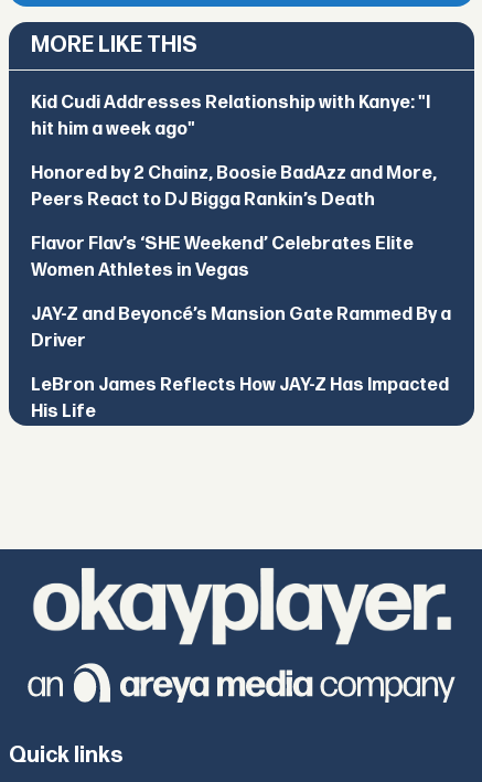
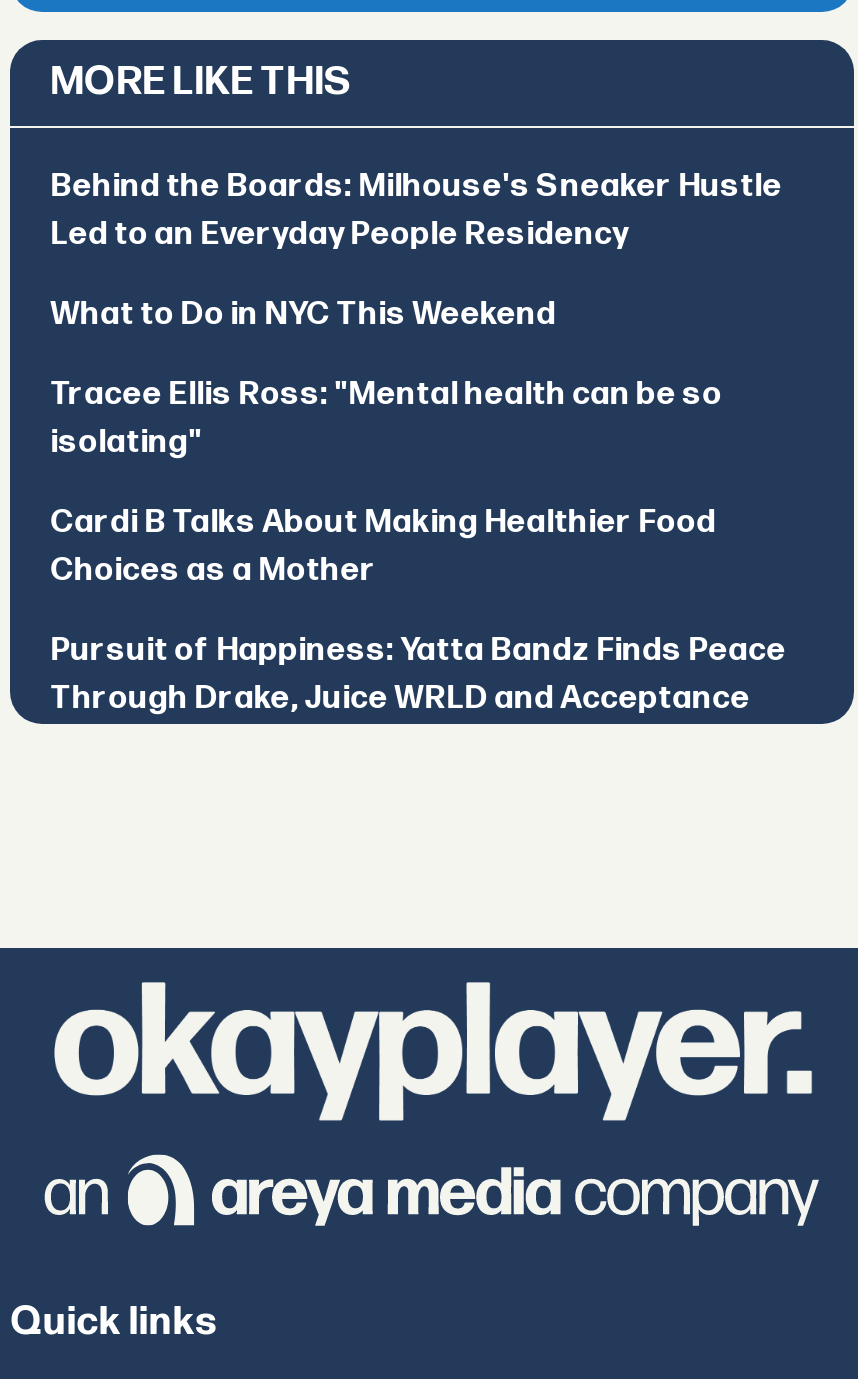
- Kid Cudi Addresses Relationship with Kanye: "I
- hit him a week ago"
+ Behind the Boards: Milhouse's Sneaker Hustle
+ Led to an Everyday People Residency

- Honored by 2 Chainz, Boosie BadAzz and More,
- Peers React to DJ Bigga Rankin’s Death
+ What to Do in NYC This Weekend

- Flavor Flav’s ‘SHE Weekend’ Celebrates Elite
- Women Athletes in Vegas
+ Tracee Ellis Ross: "Mental health can be so
+ isolating"

- JAY-Z and Beyoncé’s Mansion Gate Rammed By a
- Driver
+ Cardi B Talks About Making Healthier Food
+ Choices as a Mother

- LeBron James Reflects How JAY-Z Has Impacted
- His Life
+ Pursuit of Happiness: Yatta Bandz Finds Peace
+ Through Drake, Juice WRLD and Acceptance
